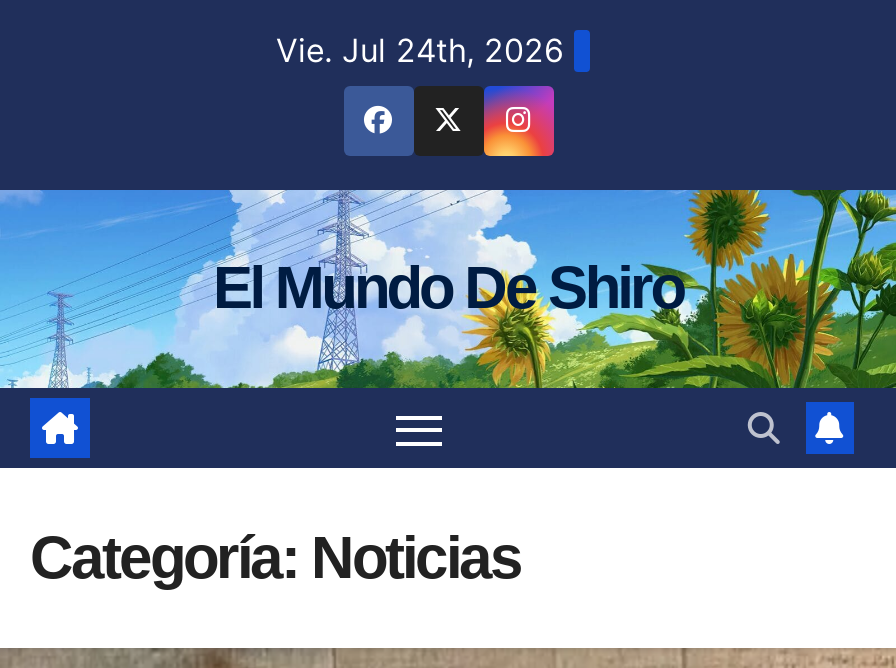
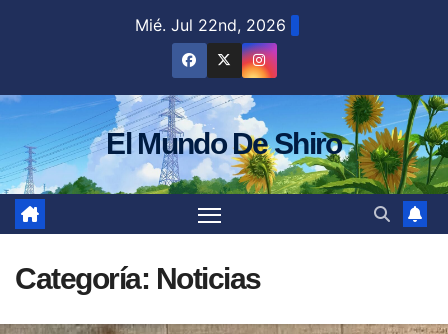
- Vie. Jul 24th, 2026
+ Mié. Jul 22nd, 2026
